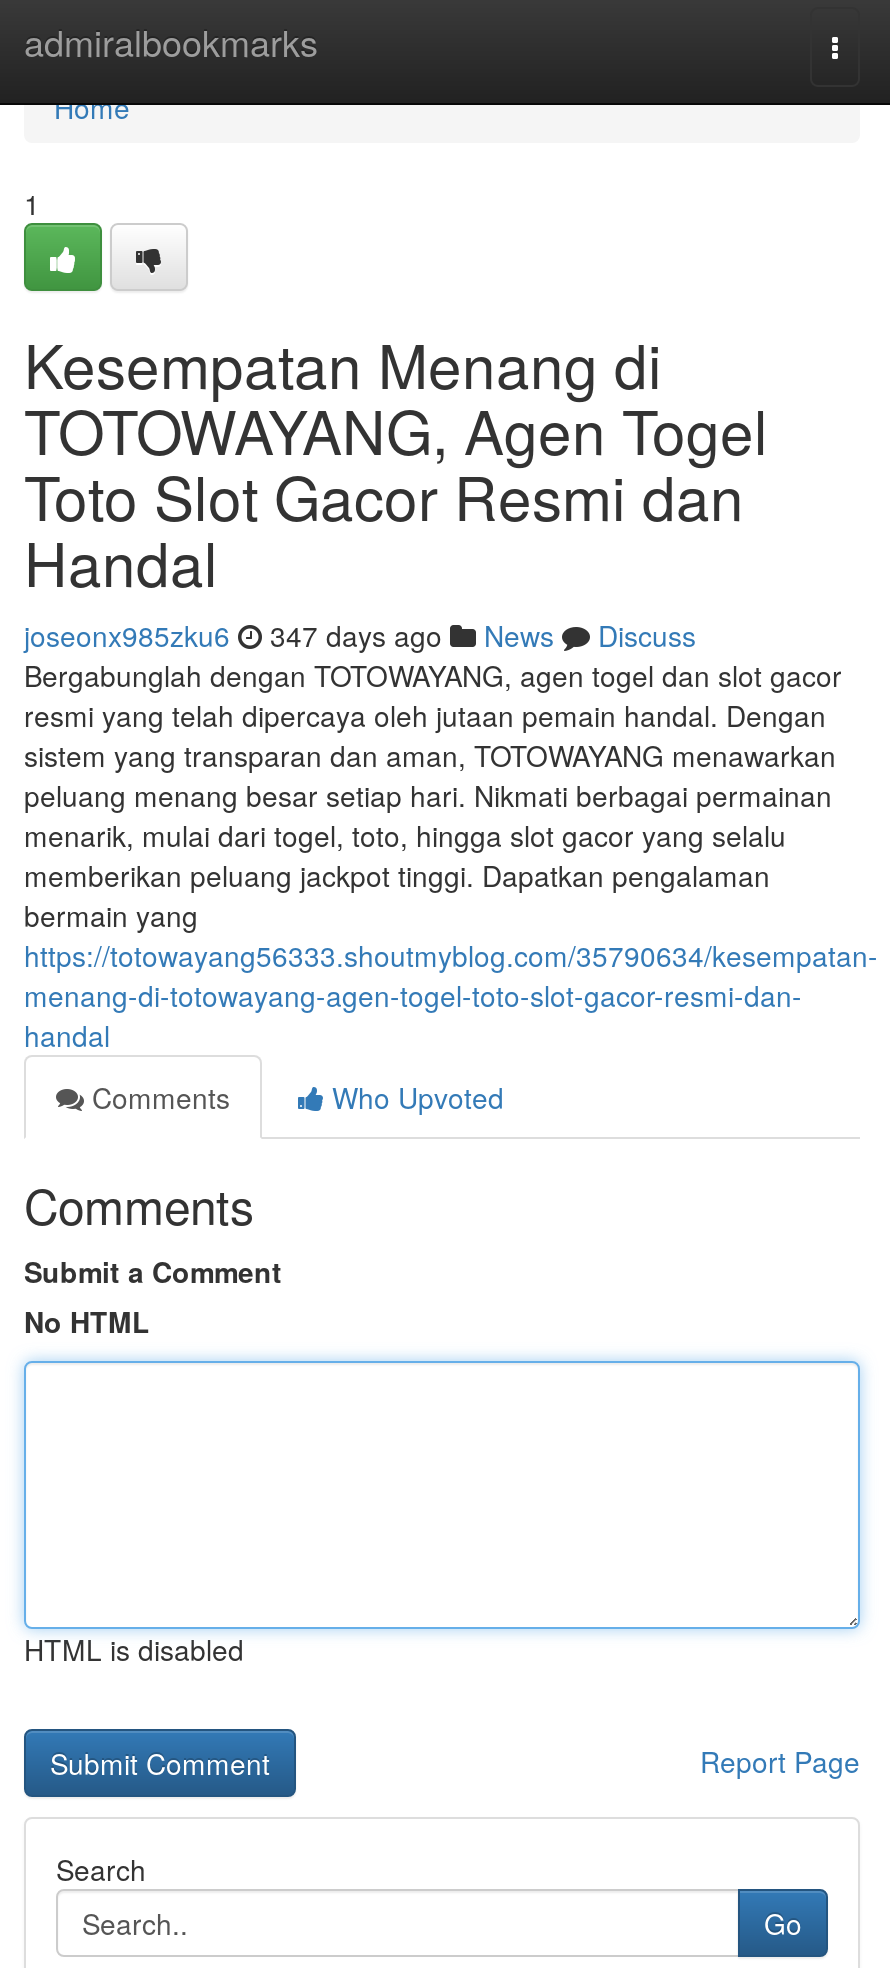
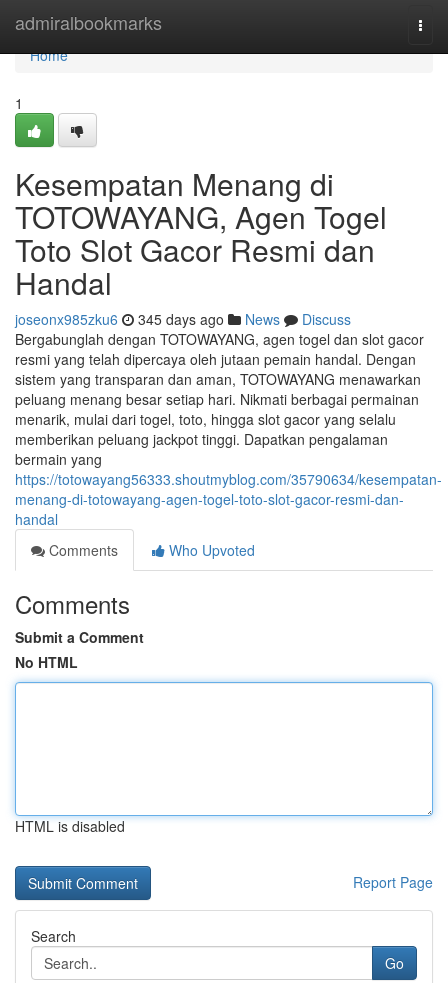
- joseonx985zku6 347 days ago News Discuss
+ joseonx985zku6 345 days ago News Discuss
